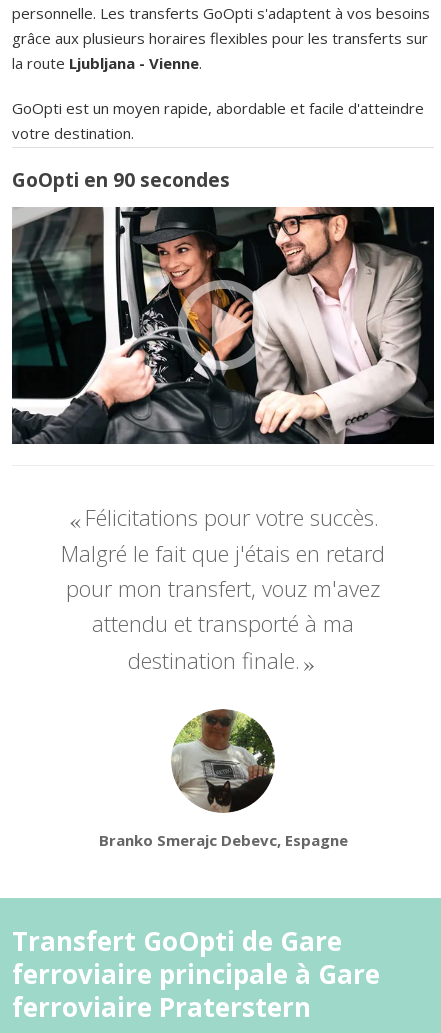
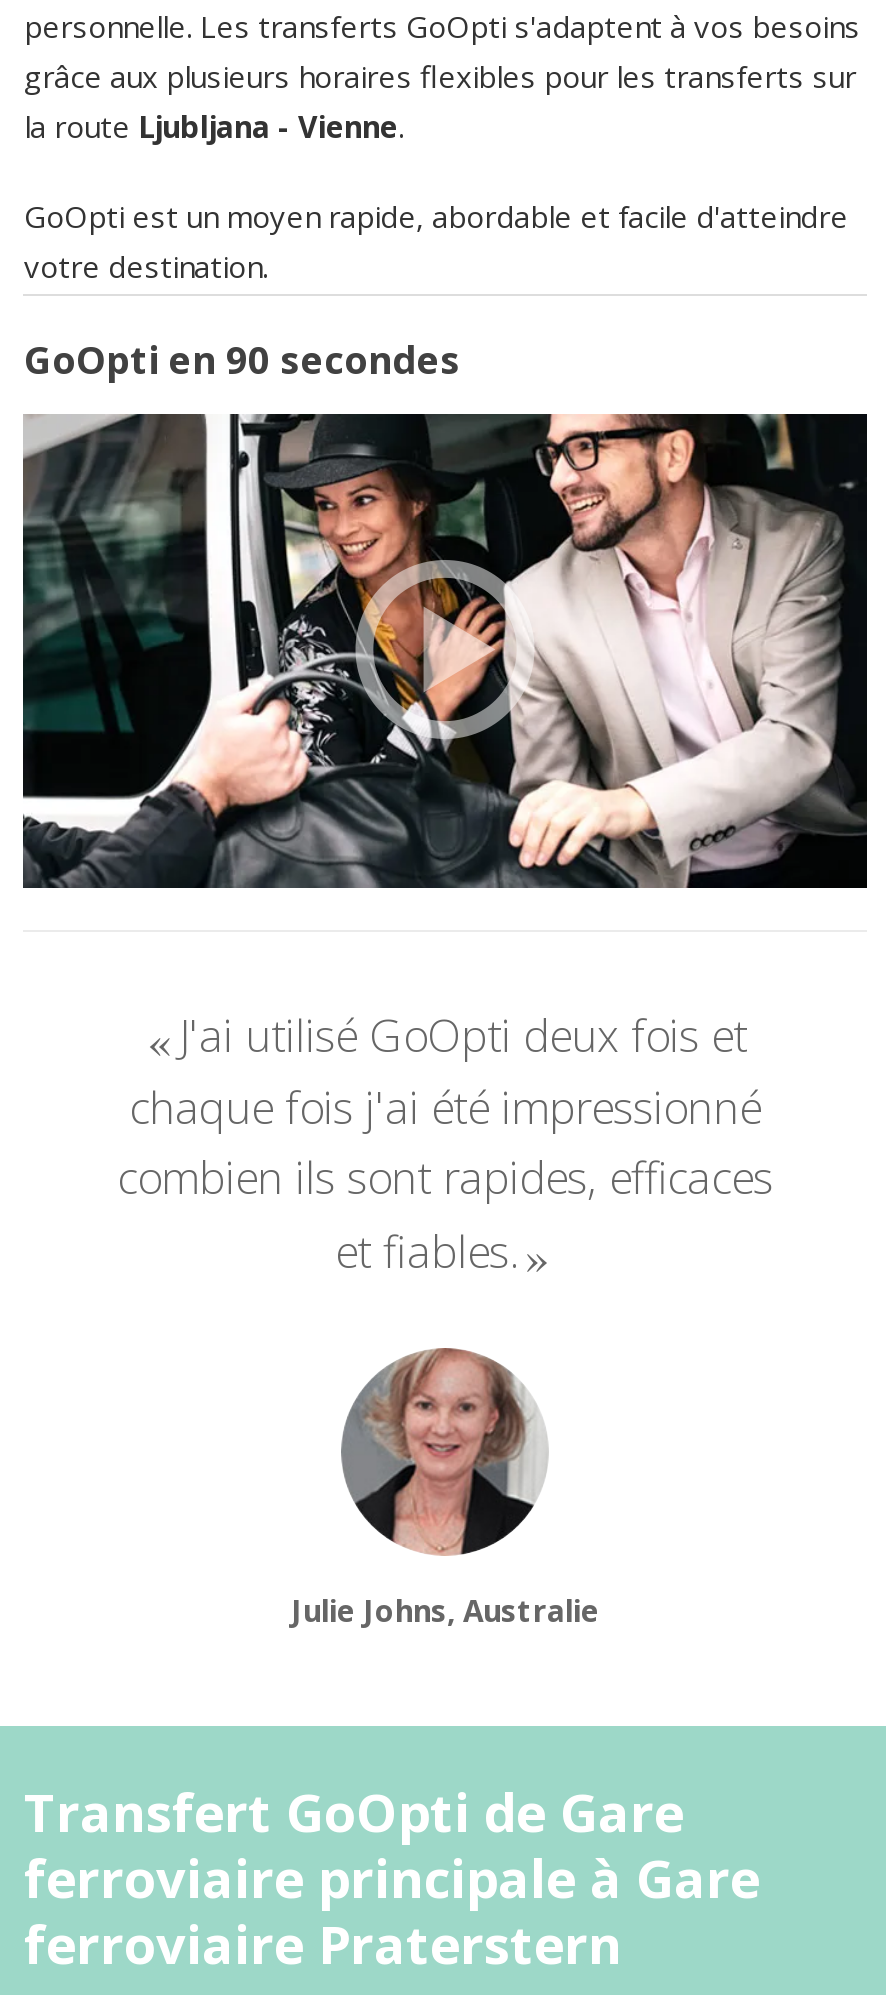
- Félicitations pour votre succès.
- Malgré le fait que j'étais en retard
- pour mon transfert, vouz m'avez
- attendu et transporté à ma
- destination finale.
+ J'ai utilisé GoOpti deux fois et
+ chaque fois j'ai été impressionné
+ combien ils sont rapides, efficaces
+ et fiables.

- [image]
+ [image]

- Branko Smerajc Debevc, Espagne
+ Julie Johns, Australie
